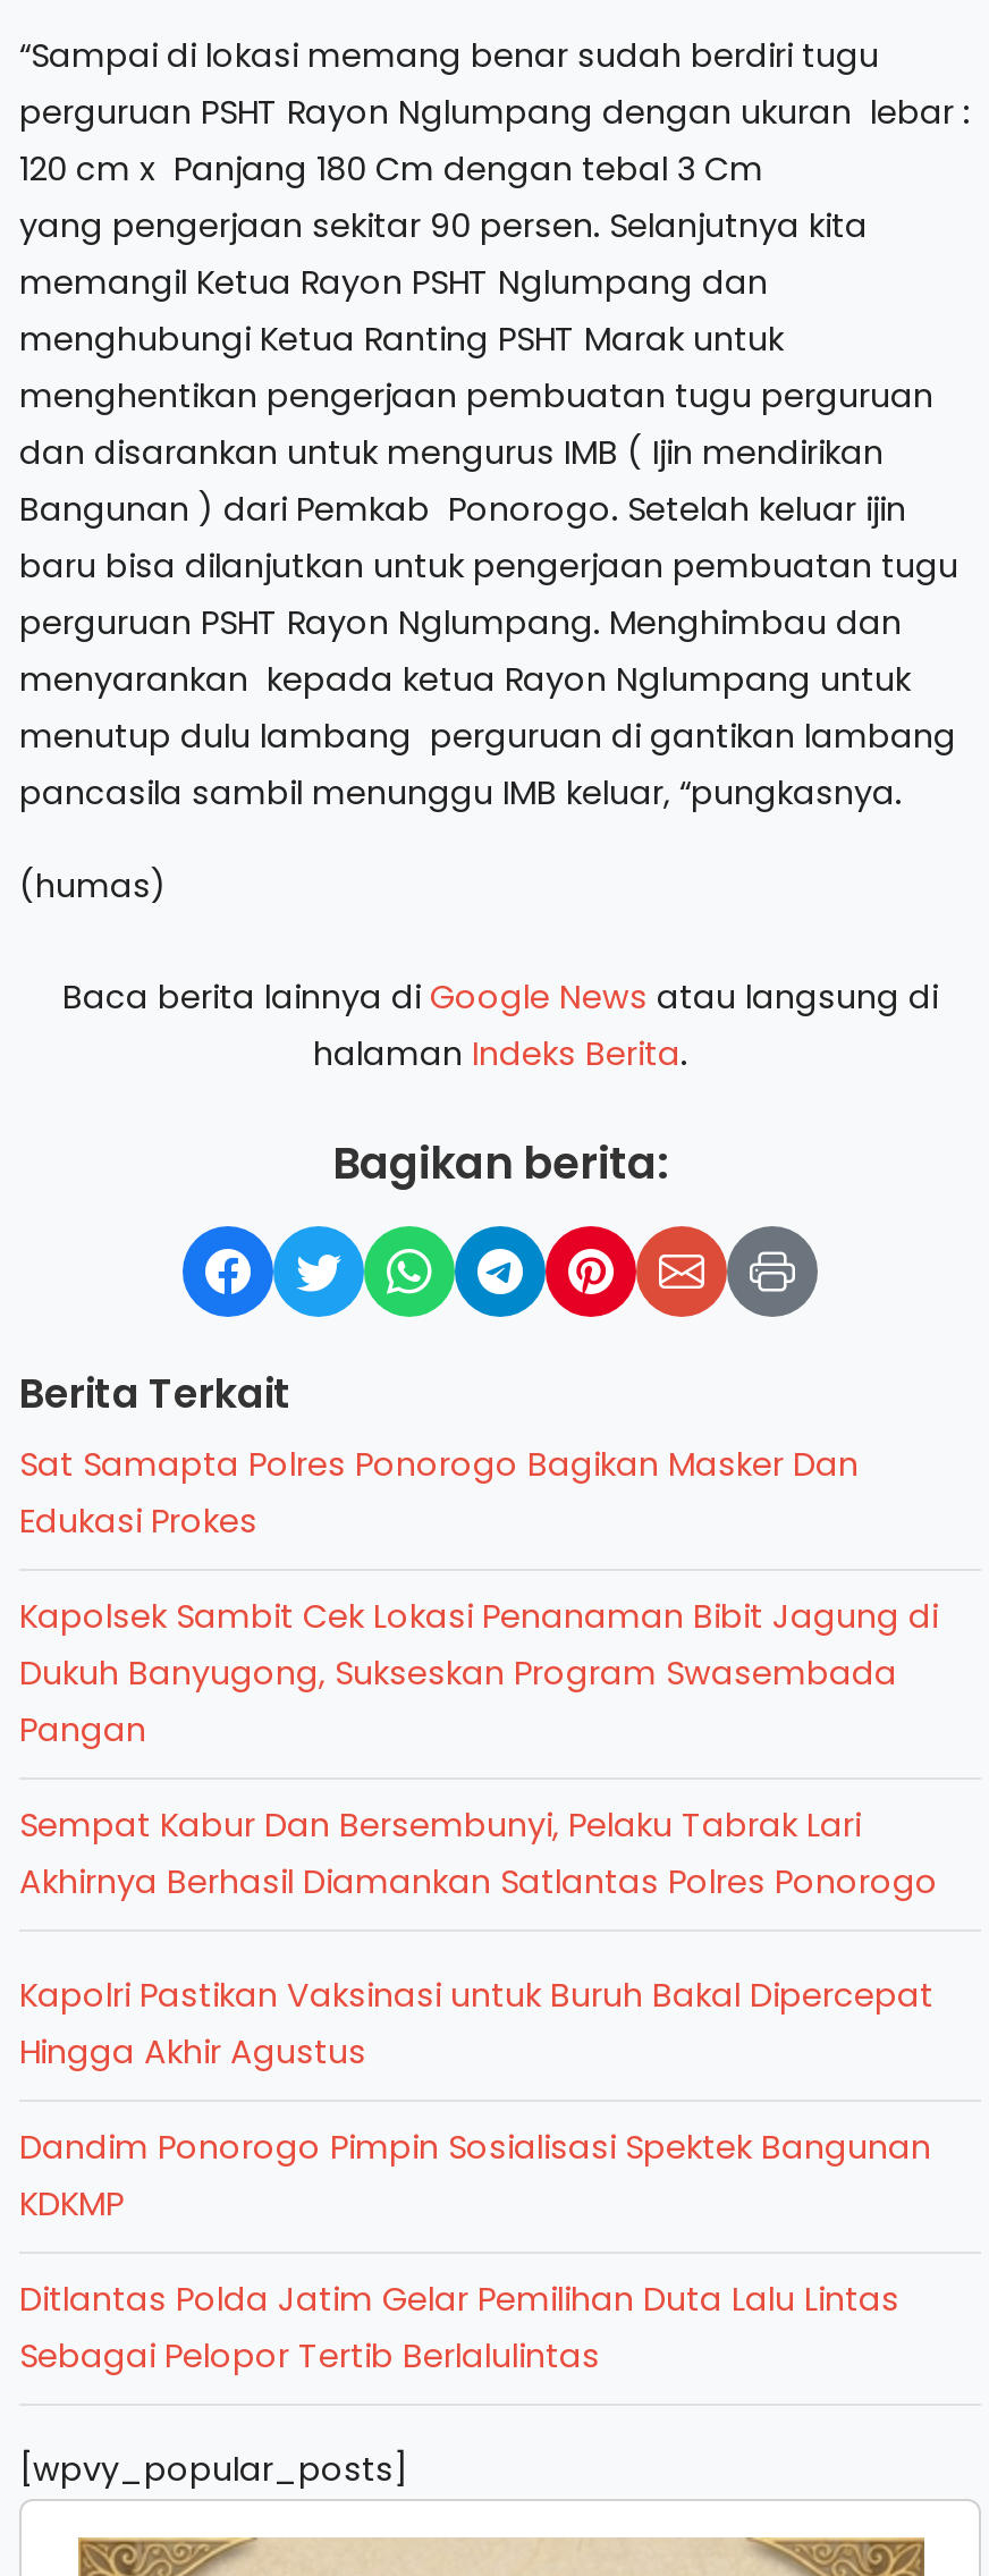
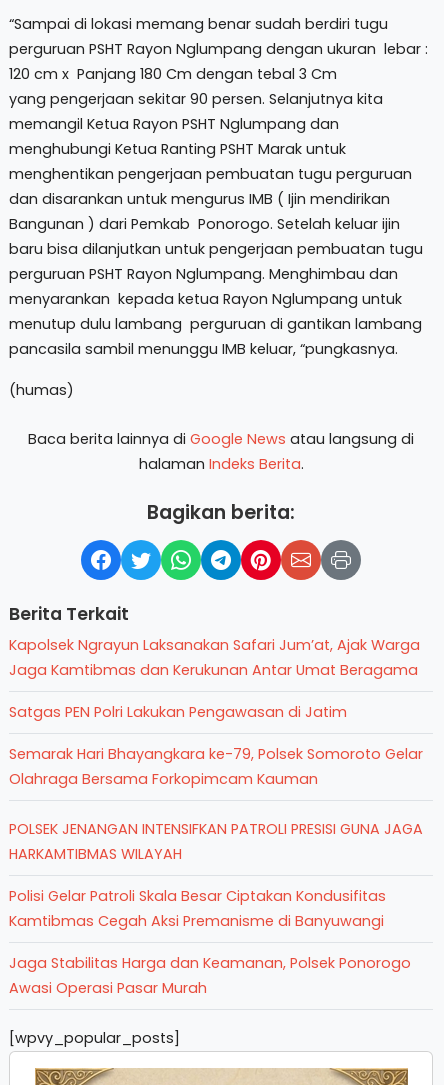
- Sat Samapta Polres Ponorogo Bagikan Masker Dan
- Edukasi Prokes
+ Kapolsek Ngrayun Laksanakan Safari Jum’at, Ajak Warga
+ Jaga Kamtibmas dan Kerukunan Antar Umat Beragama

- Kapolsek Sambit Cek Lokasi Penanaman Bibit Jagung di
- Dukuh Banyugong, Sukseskan Program Swasembada
- Pangan
+ Satgas PEN Polri Lakukan Pengawasan di Jatim

- Sempat Kabur Dan Bersembunyi, Pelaku Tabrak Lari
- Akhirnya Berhasil Diamankan Satlantas Polres Ponorogo
+ Semarak Hari Bhayangkara ke-79, Polsek Somoroto Gelar
+ Olahraga Bersama Forkopimcam Kauman

- Kapolri Pastikan Vaksinasi untuk Buruh Bakal Dipercepat
- Hingga Akhir Agustus
+ POLSEK JENANGAN INTENSIFKAN PATROLI PRESISI GUNA JAGA
+ HARKAMTIBMAS WILAYAH

- Dandim Ponorogo Pimpin Sosialisasi Spektek Bangunan
- KDKMP
+ Polisi Gelar Patroli Skala Besar Ciptakan Kondusifitas
+ Kamtibmas Cegah Aksi Premanisme di Banyuwangi

- Ditlantas Polda Jatim Gelar Pemilihan Duta Lalu Lintas
- Sebagai Pelopor Tertib Berlalulintas
+ Jaga Stabilitas Harga dan Keamanan, Polsek Ponorogo
+ Awasi Operasi Pasar Murah
